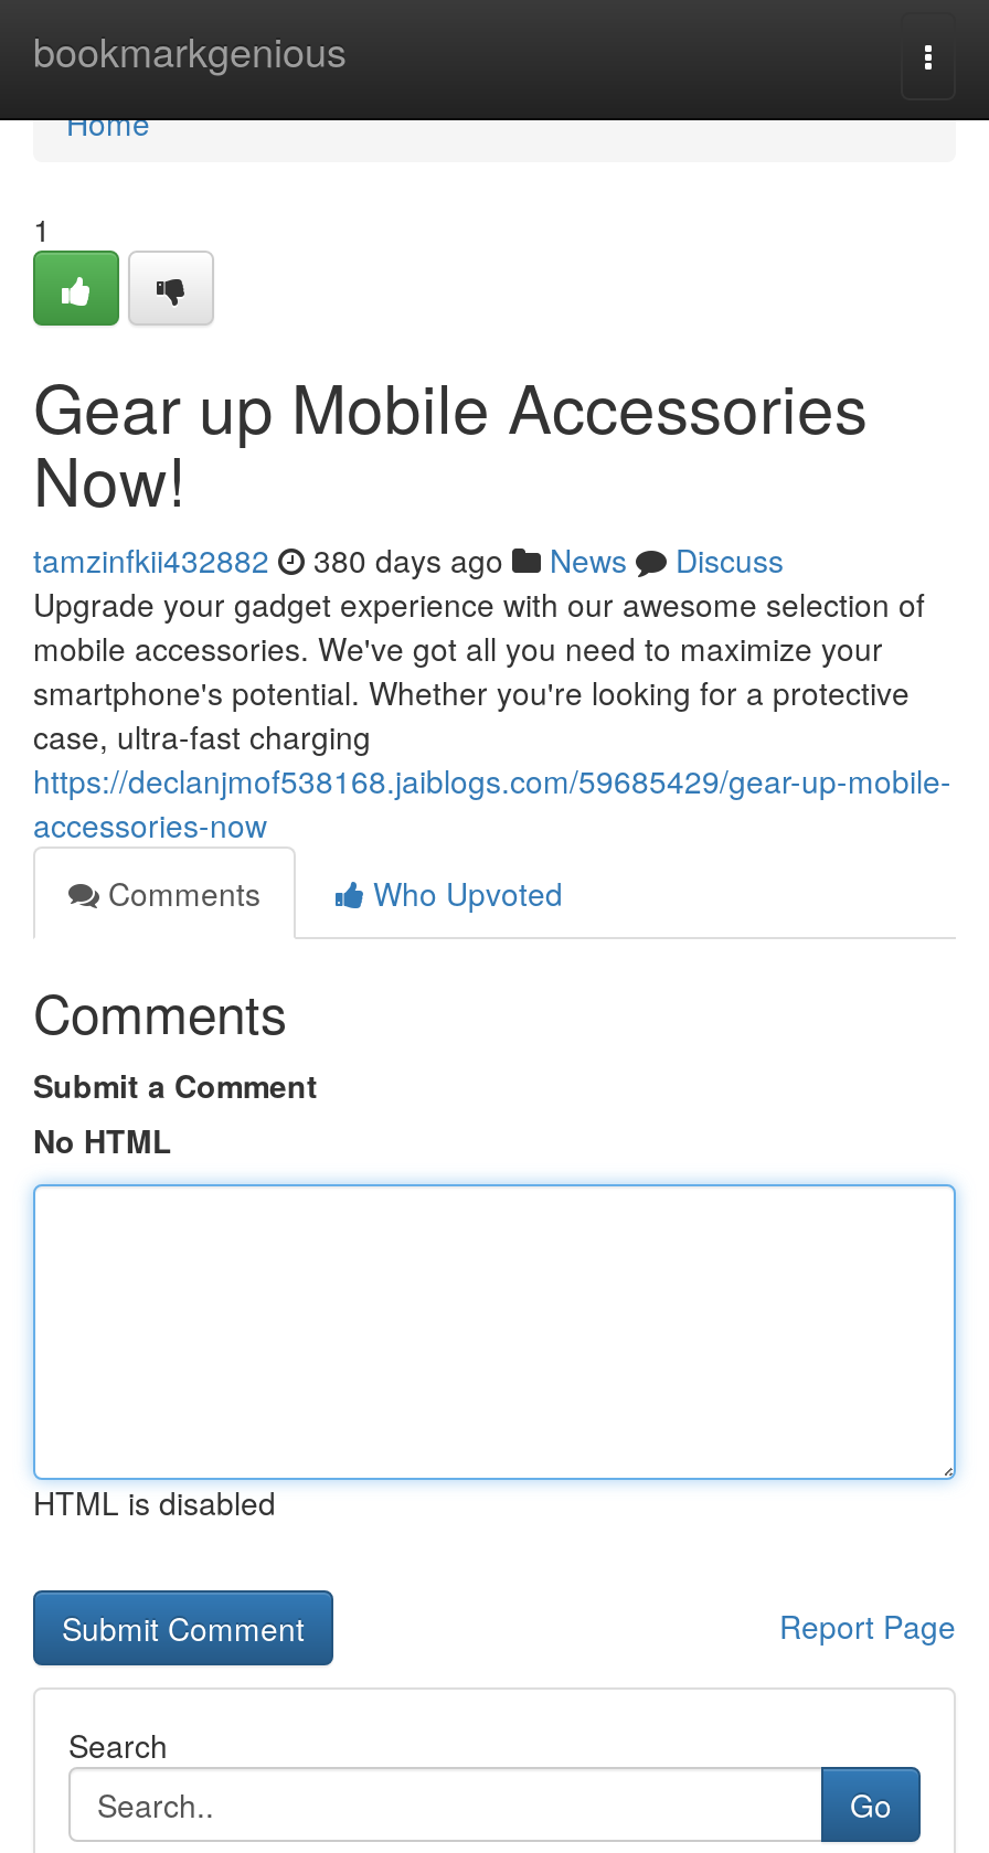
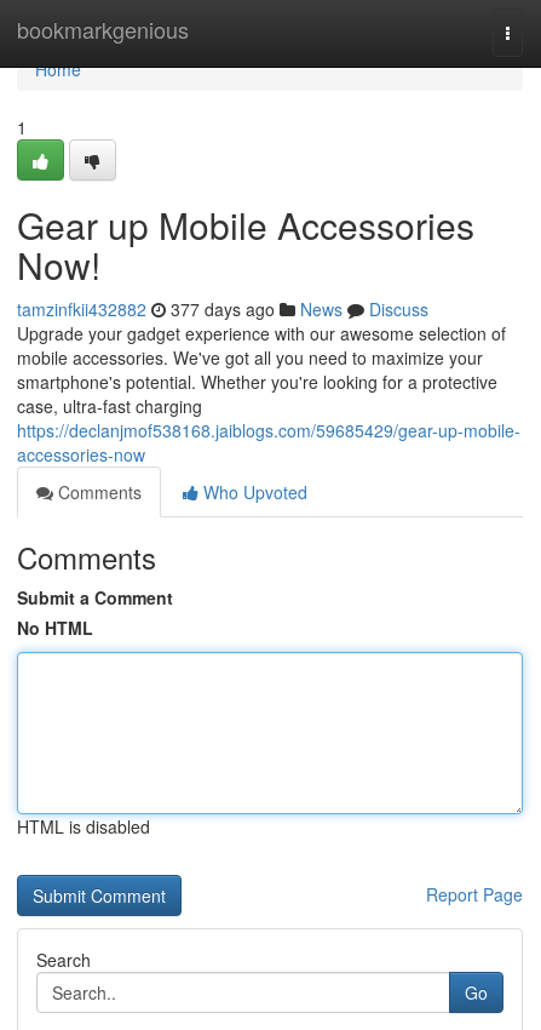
- tamzinfkii432882 380 days ago News Discuss
+ tamzinfkii432882 377 days ago News Discuss
